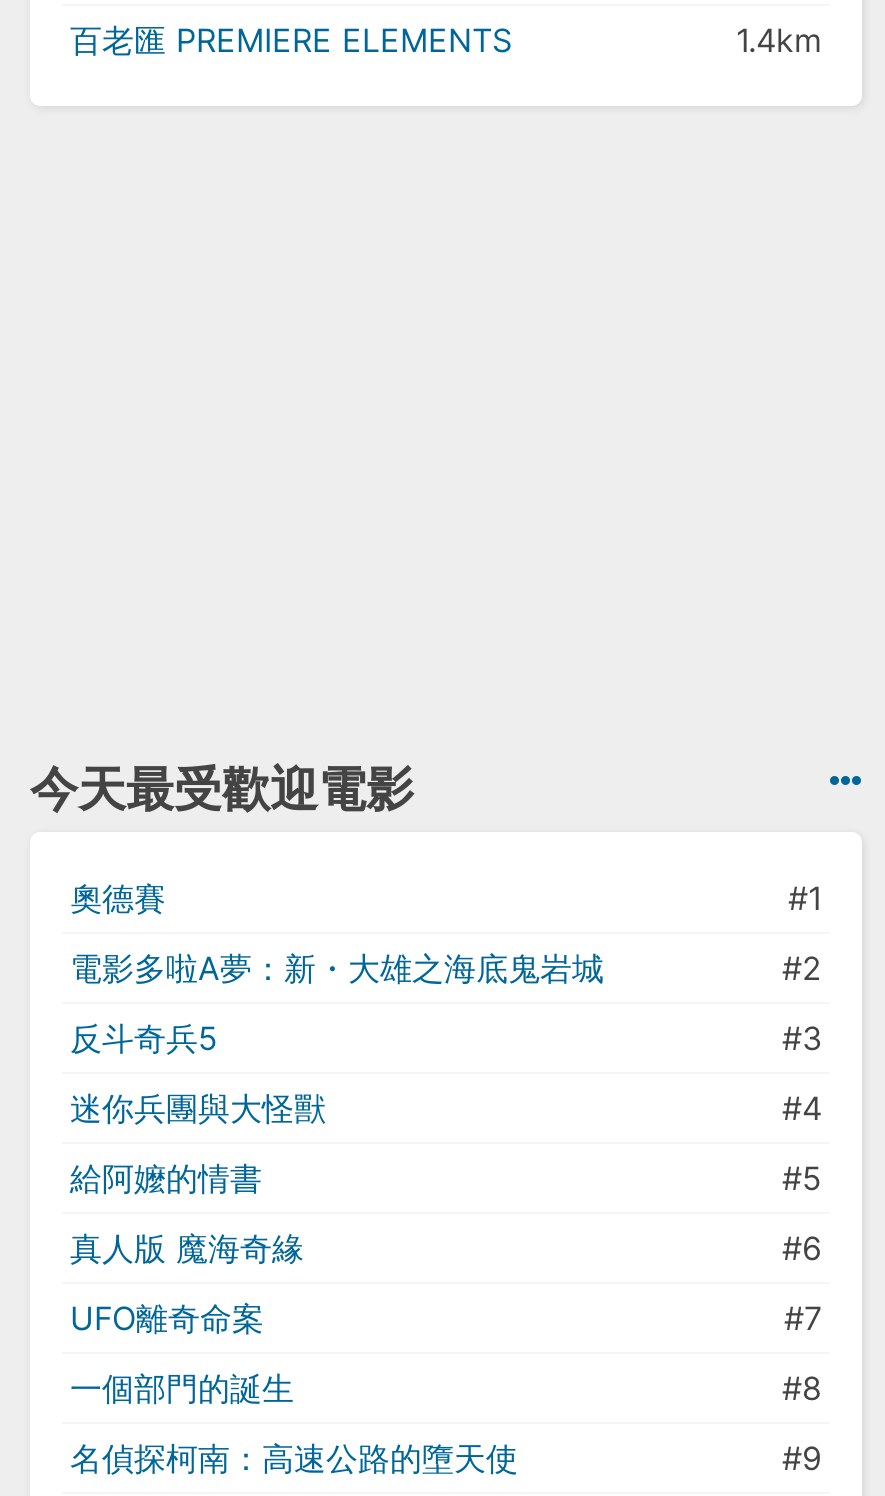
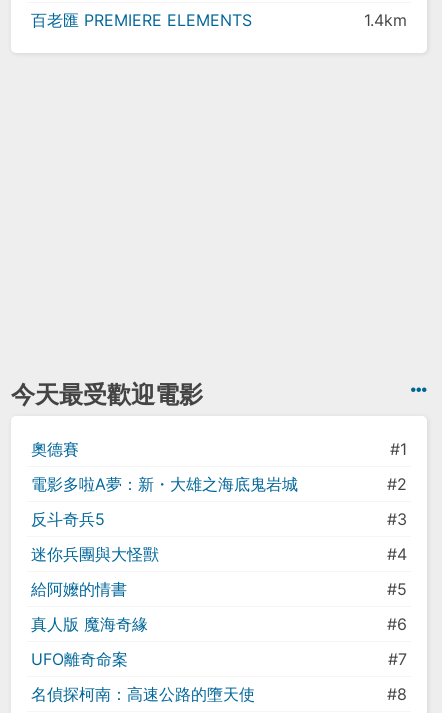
- 一個部門的誕生
- #8

- #9
+ #8
